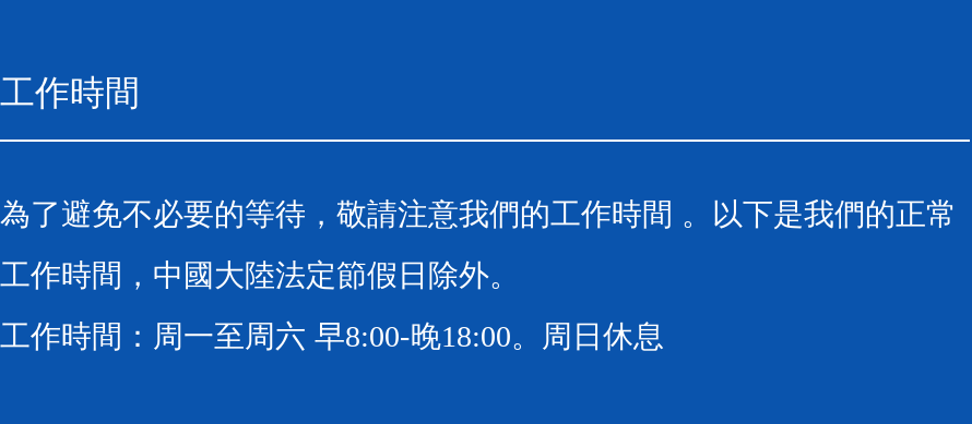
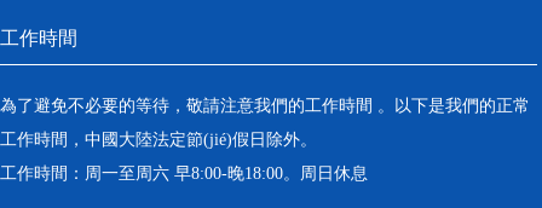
- 工作時間，中國大陸法定節假日除外。
+ 工作時間，中國大陸法定節(jié)假日除外。
